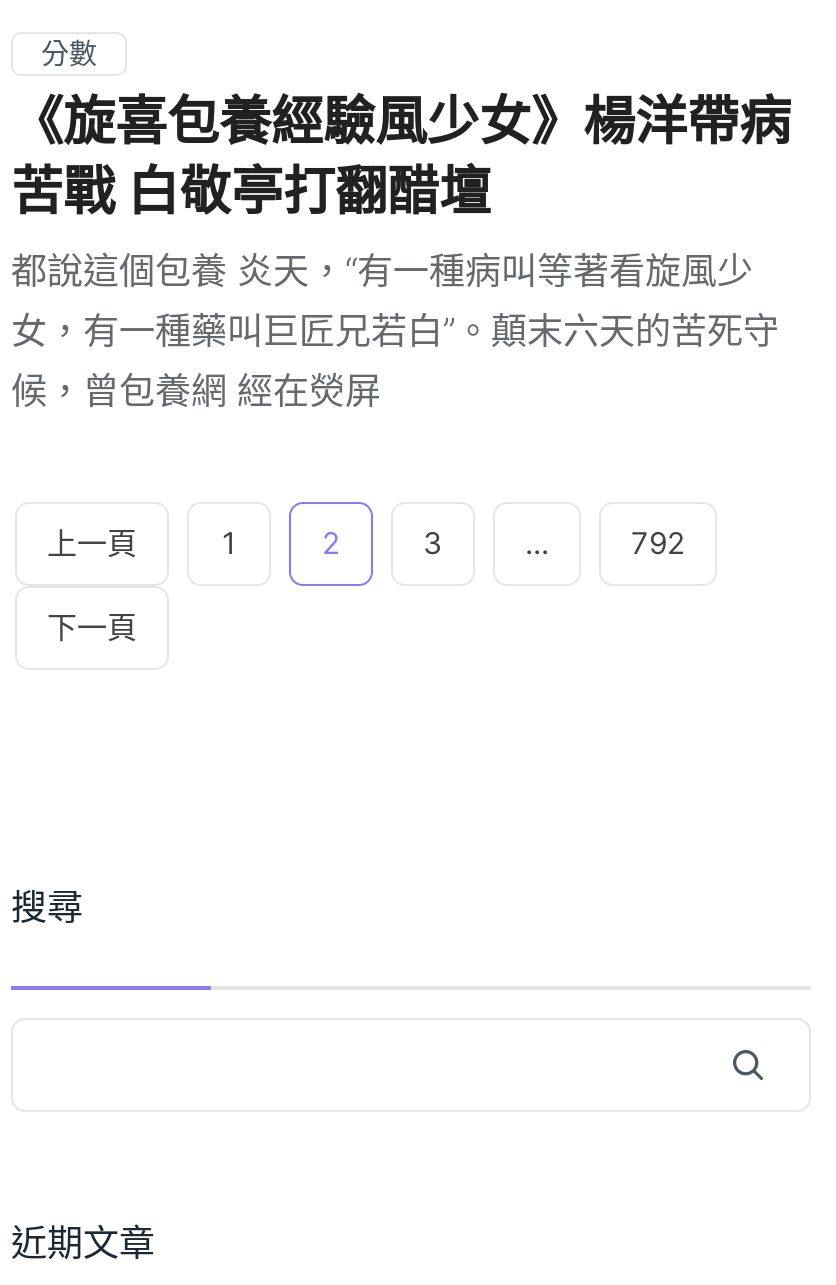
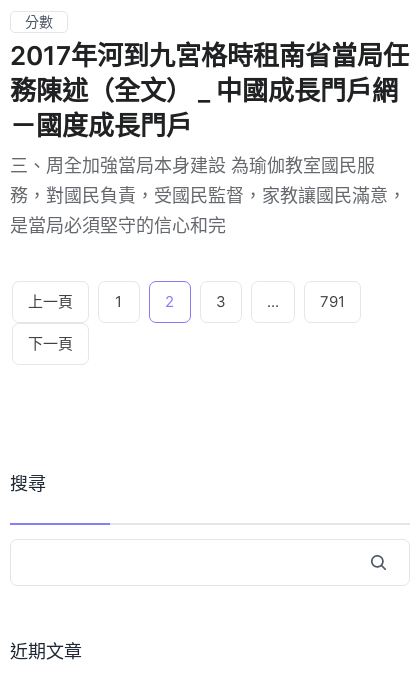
- 《旋喜包養經驗風少女》楊洋帶病
- 苦戰 白敬亭打翻醋壇
+ 2017年河到九宮格時租南省當局任
+ 務陳述（全文） _ 中國成長門戶網
+ －國度成長門戶

- 都說這個包養 炎天，“有一種病叫等著看旋風少
- 女，有一種藥叫巨匠兄若白”。顛末六天的苦死守
- 候，曾包養網 經在熒屏
+ 三、周全加強當局本身建設 為瑜伽教室國民服
+ 務，對國民負責，受國民監督，家教讓國民滿意，
+ 是當局必須堅守的信心和完

- 792
+ 791
